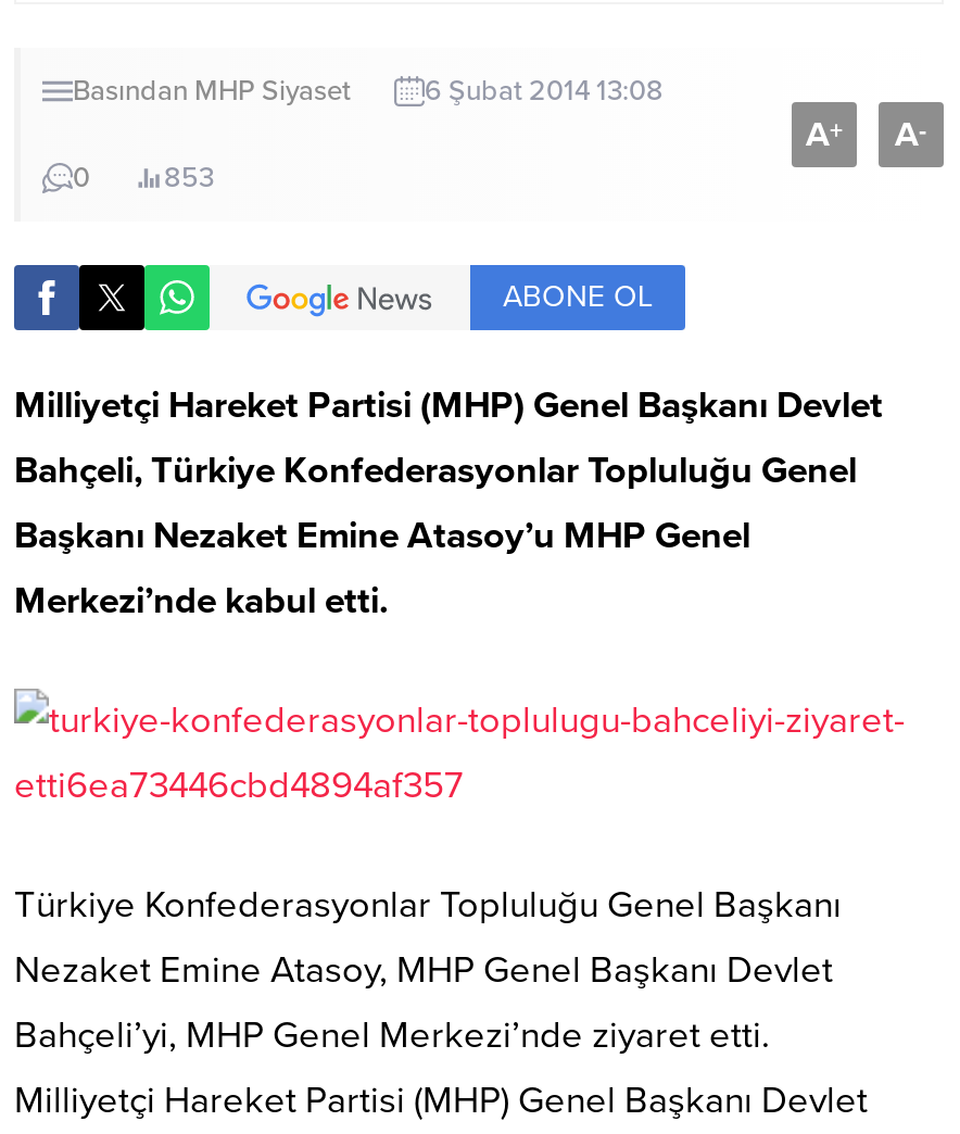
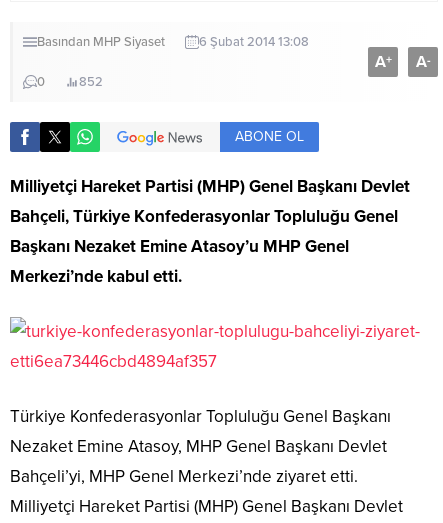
- 853
+ 852
